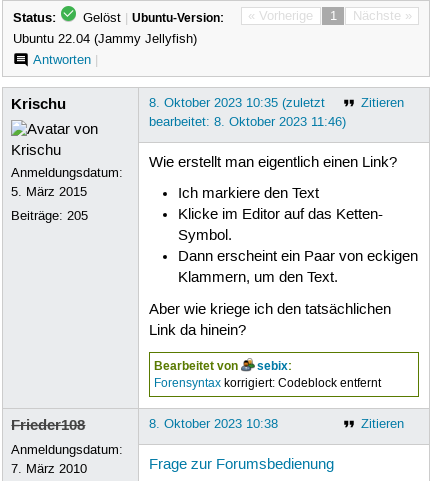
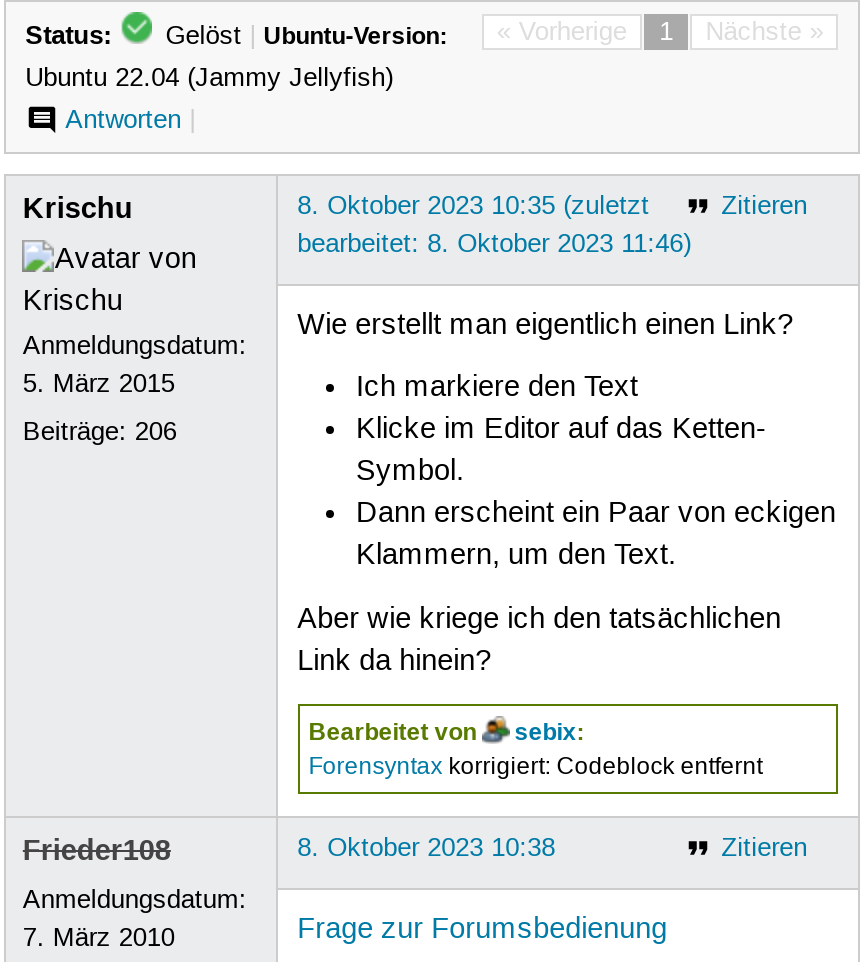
- Beiträge: 205
+ Beiträge: 206
